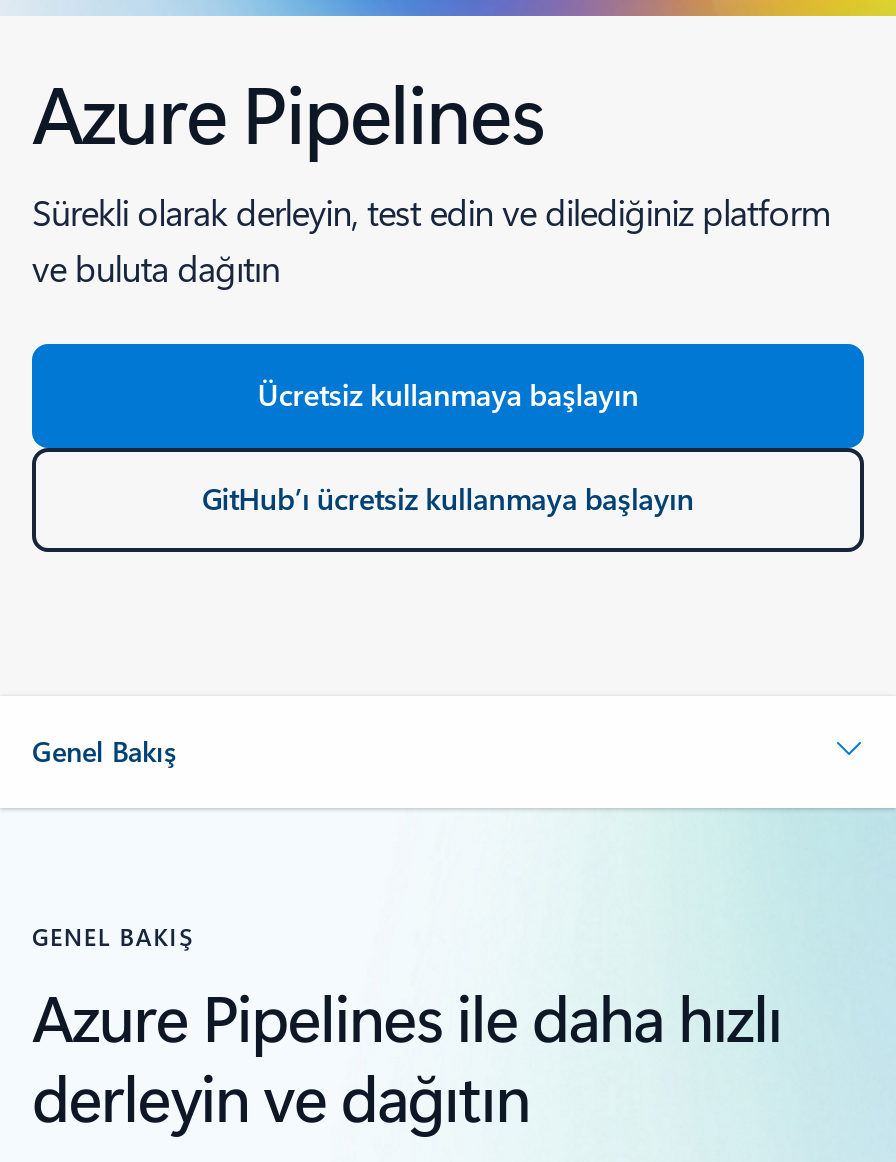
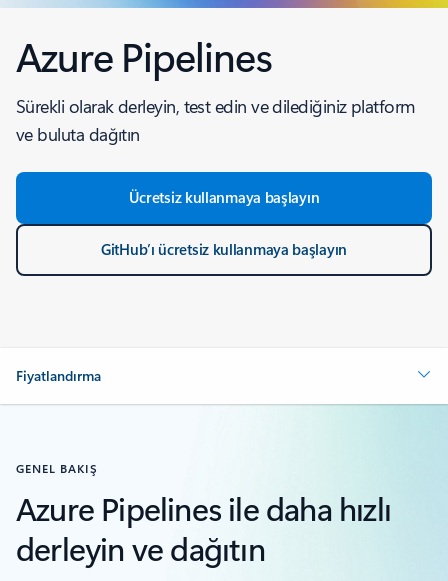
- Genel Bakış
+ Fiyatlandırma
